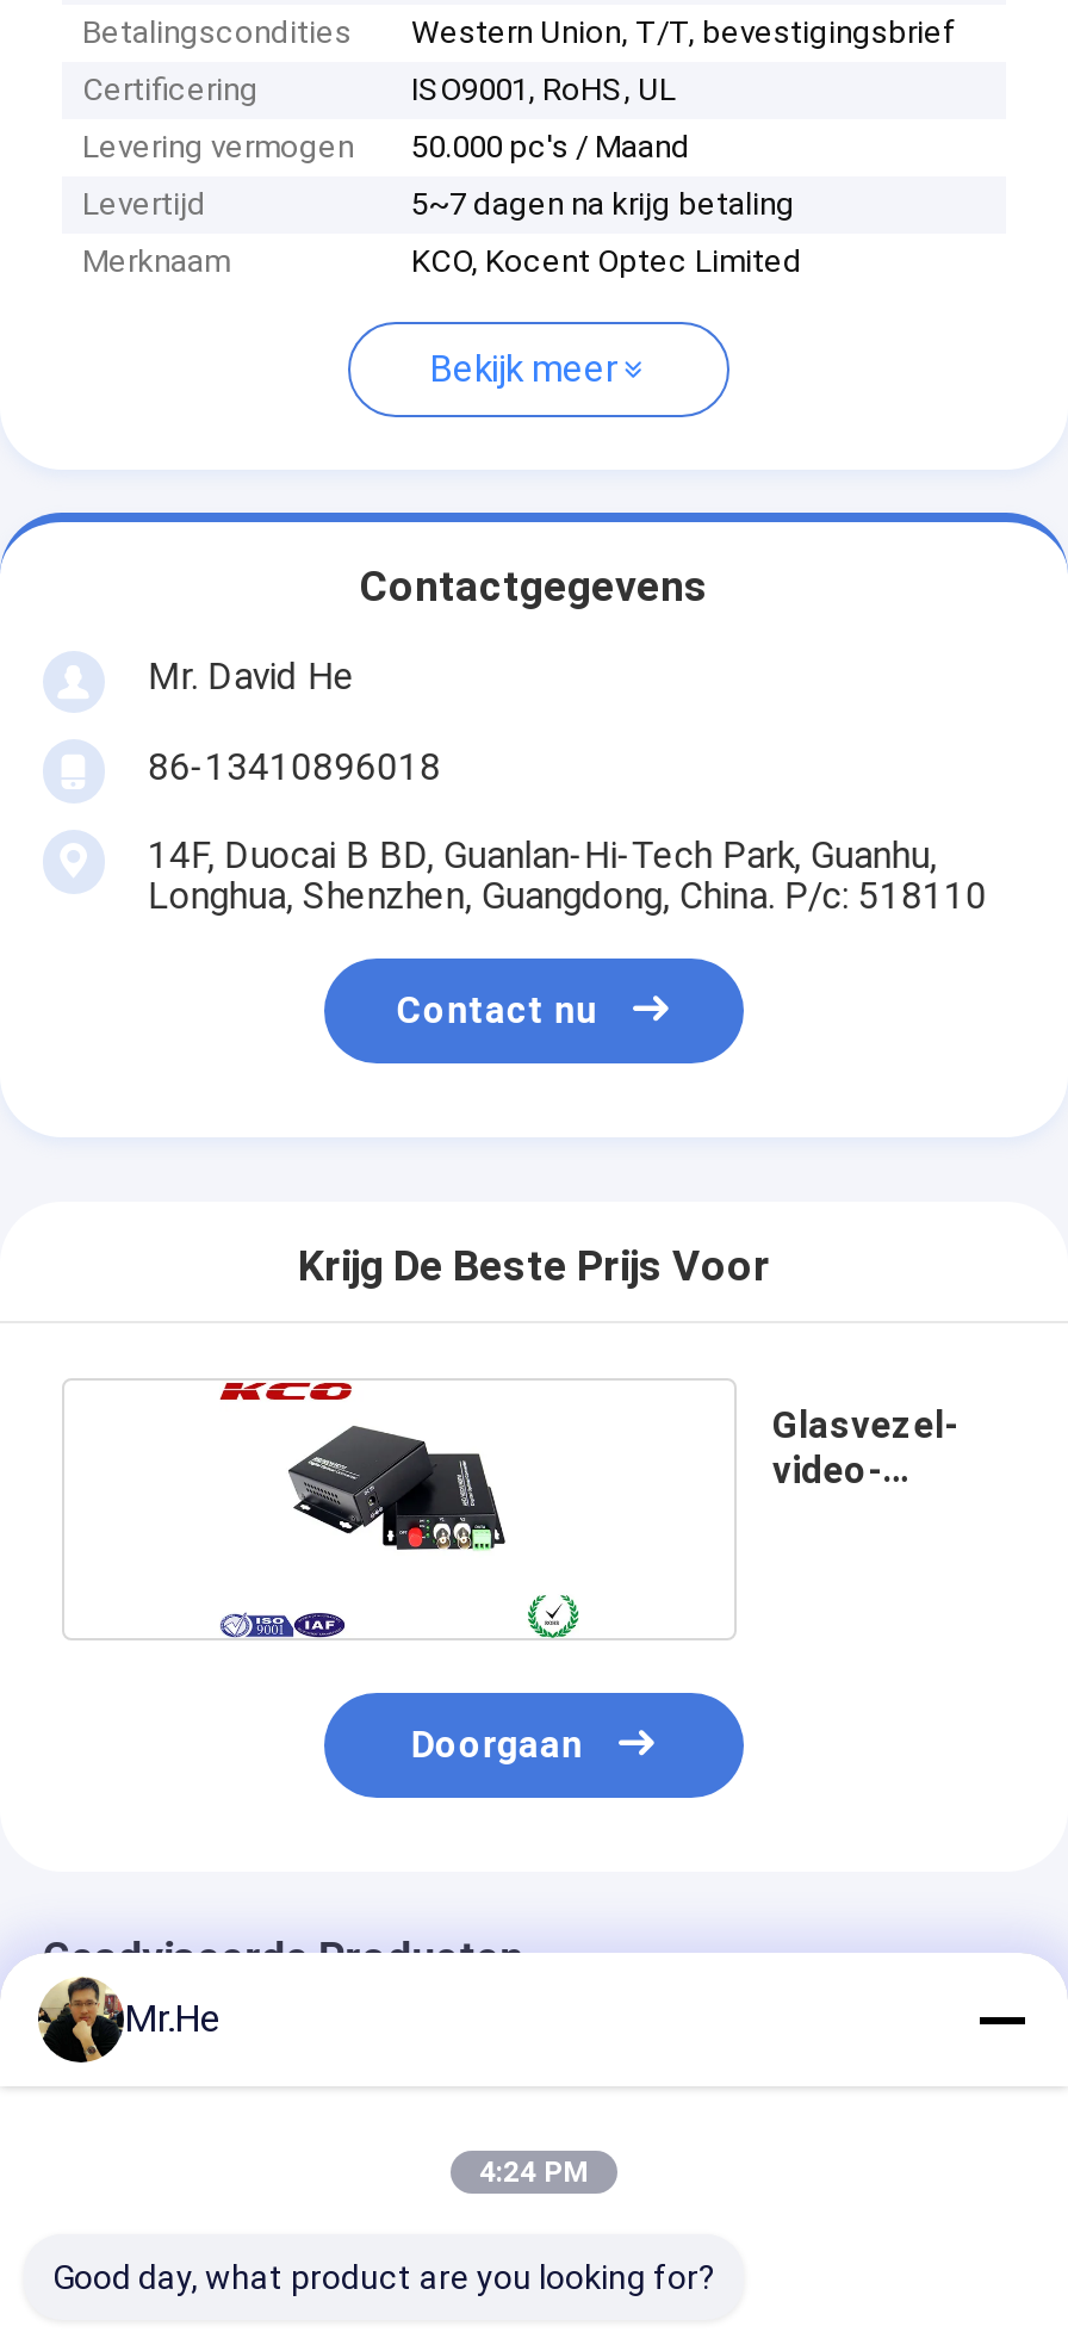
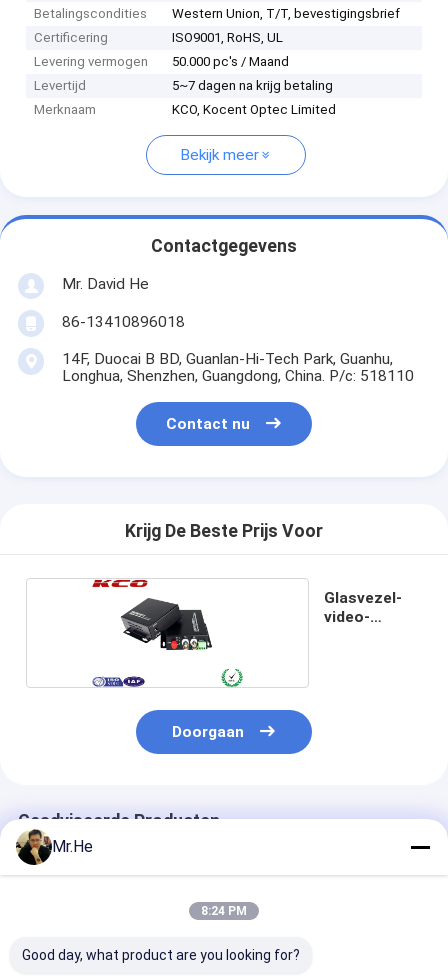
- 4:24 PM
+ 8:24 PM
